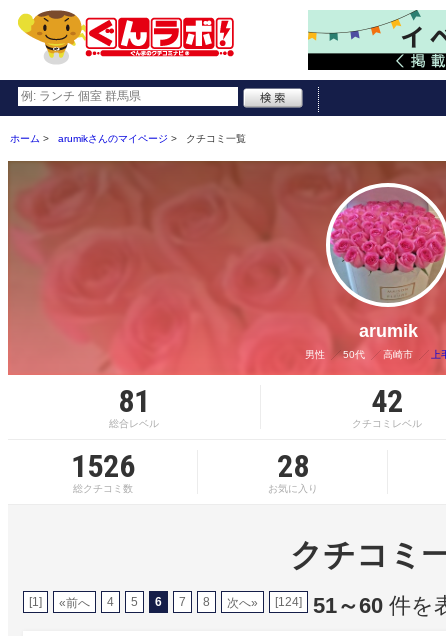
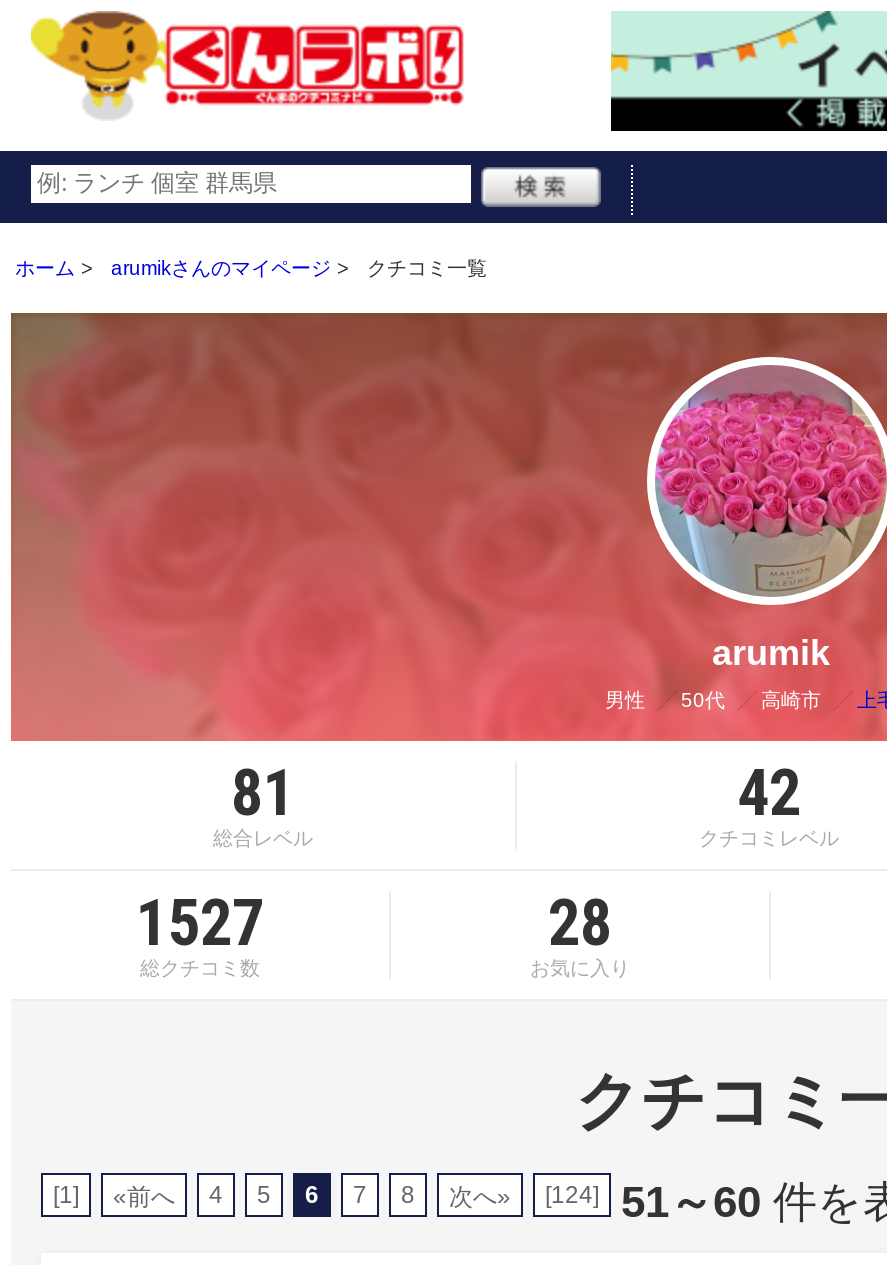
- 1526
+ 1527
